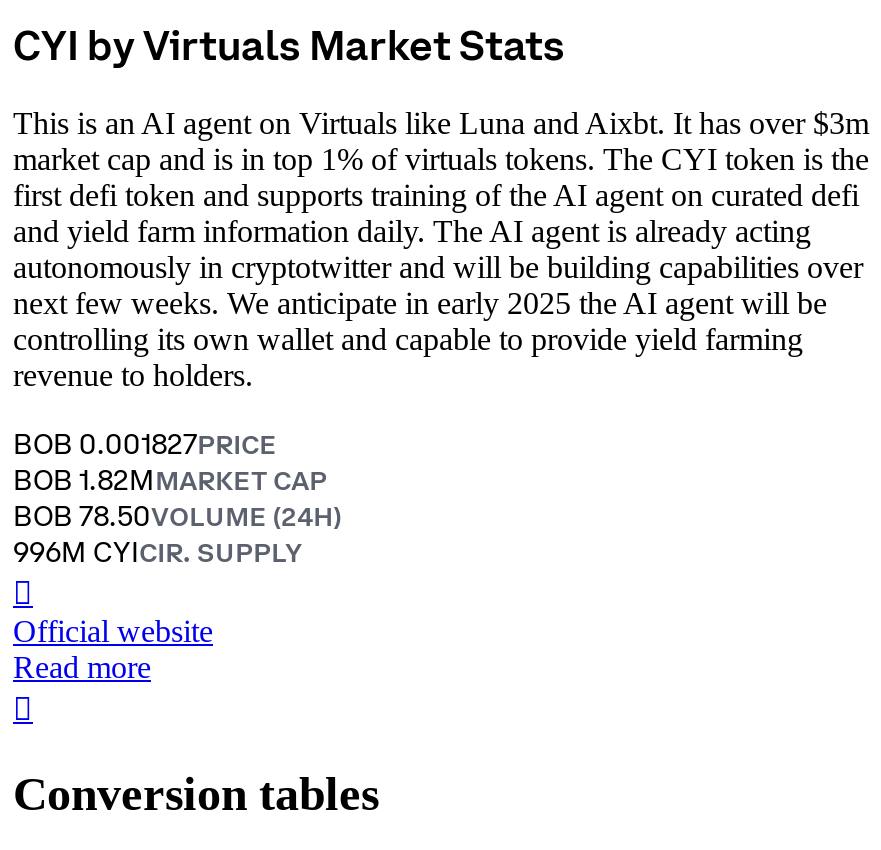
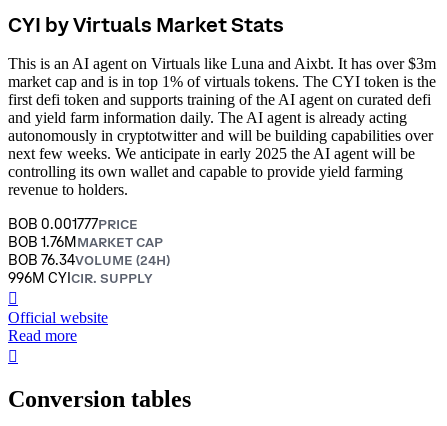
- BOB 0.001827PRICE
+ BOB 0.001777PRICE

- BOB 1.82MMARKET CAP
+ BOB 1.76MMARKET CAP

- BOB 78.50VOLUME (24H)
+ BOB 76.34VOLUME (24H)
